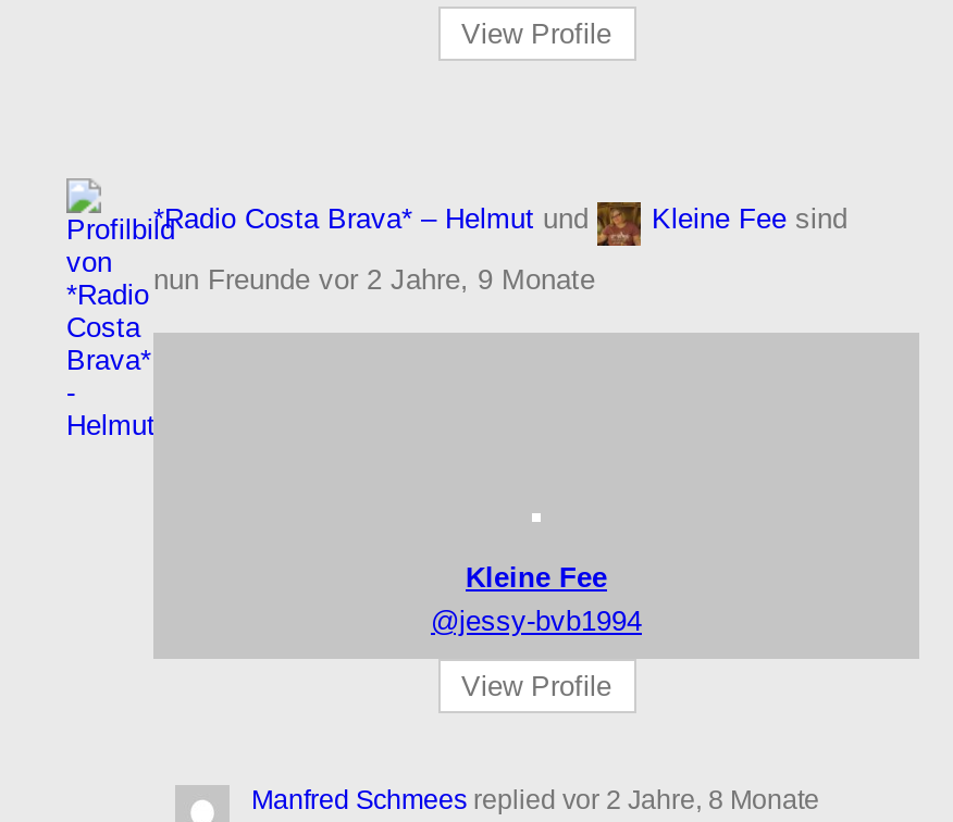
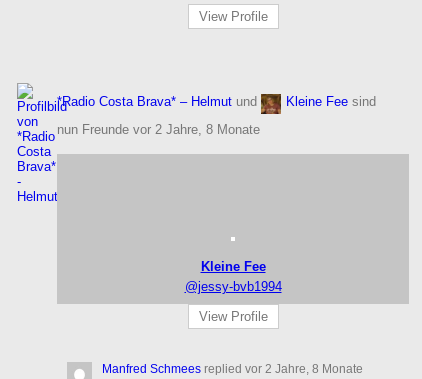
- nun Freunde vor 2 Jahre, 9 Monate
+ nun Freunde vor 2 Jahre, 8 Monate
